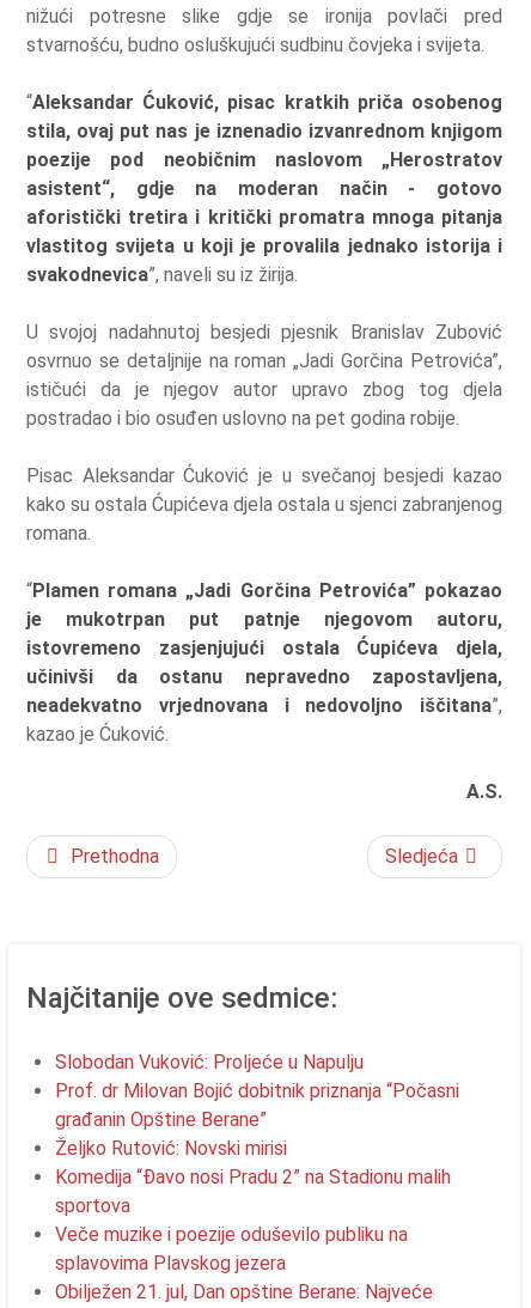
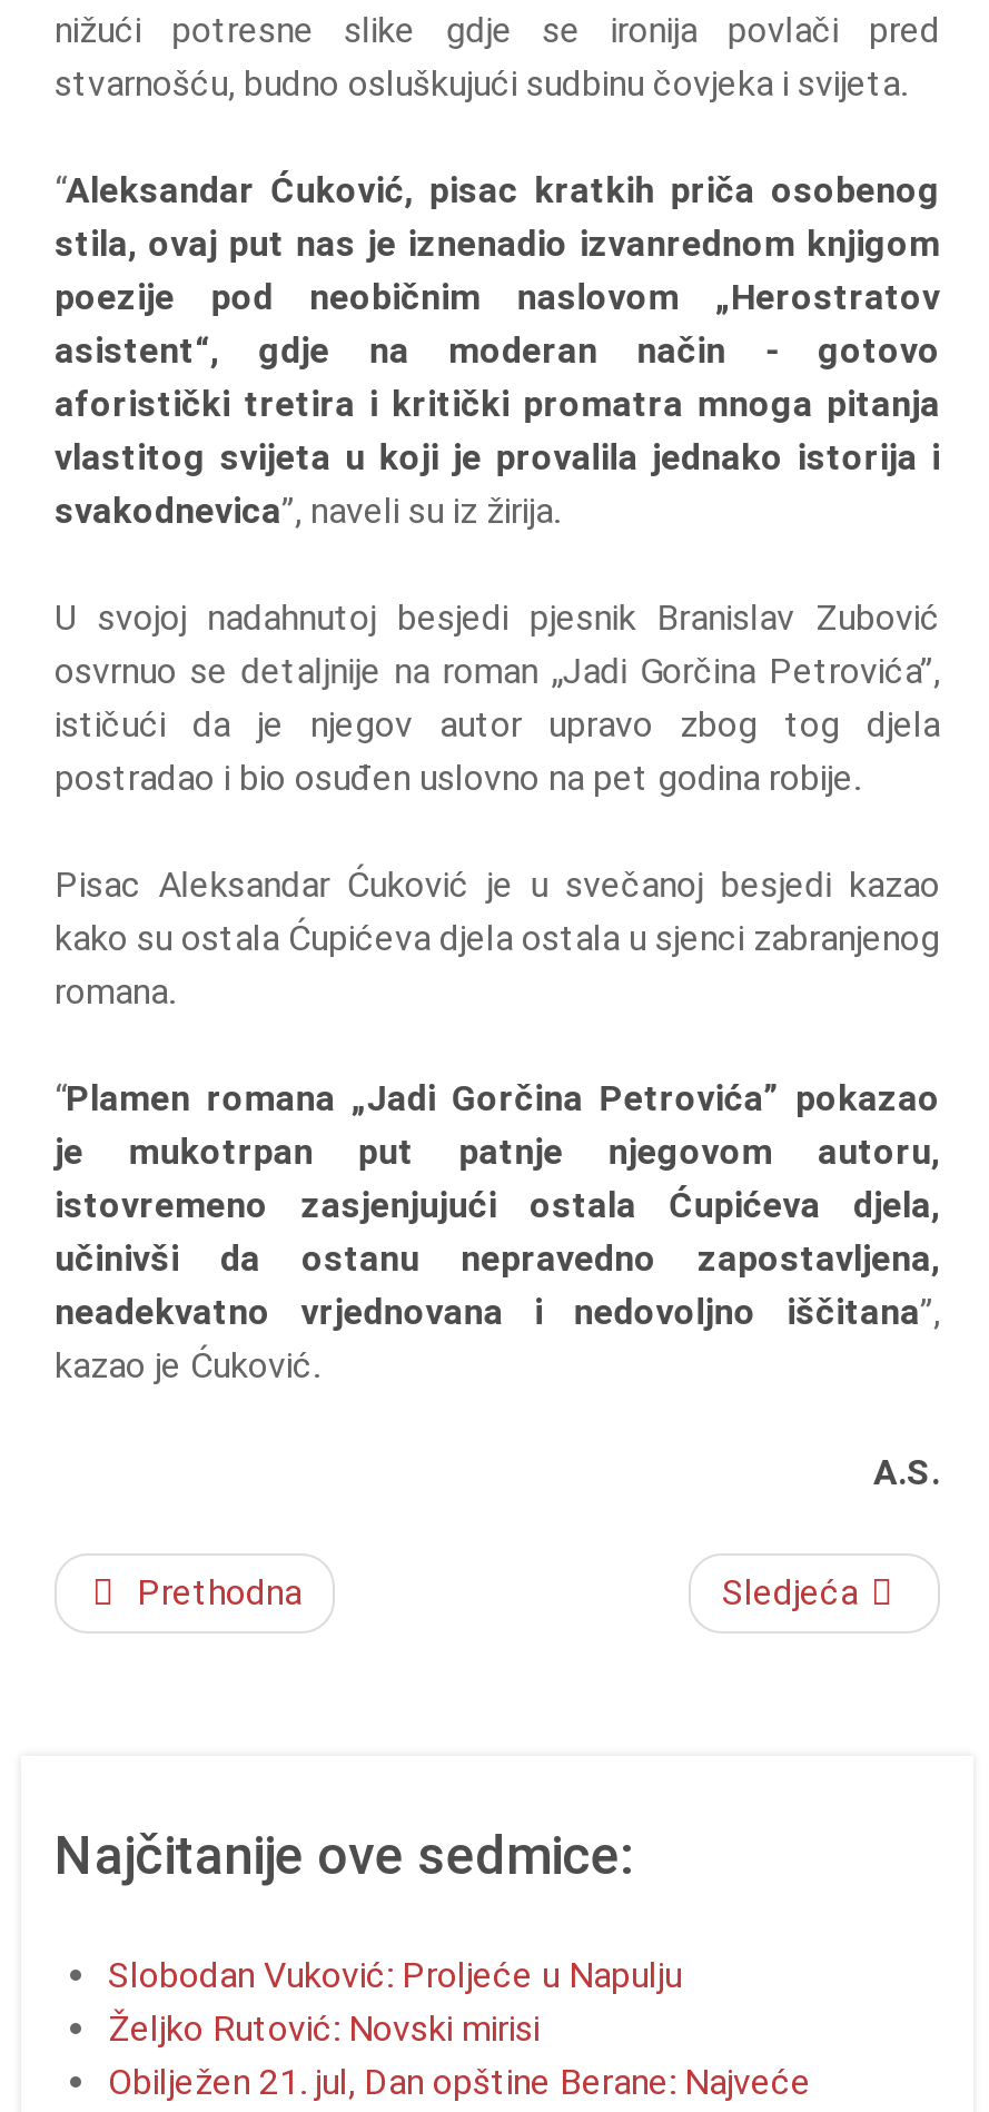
- Prof. dr Milovan Bojić dobitnik priznanja “Počasni
- građanin Opštine Berane”

- Komedija “Đavo nosi Pradu 2” na Stadionu malih
- sportova
- Veče muzike i poezije oduševilo publiku na
- splavovima Plavskog jezera
